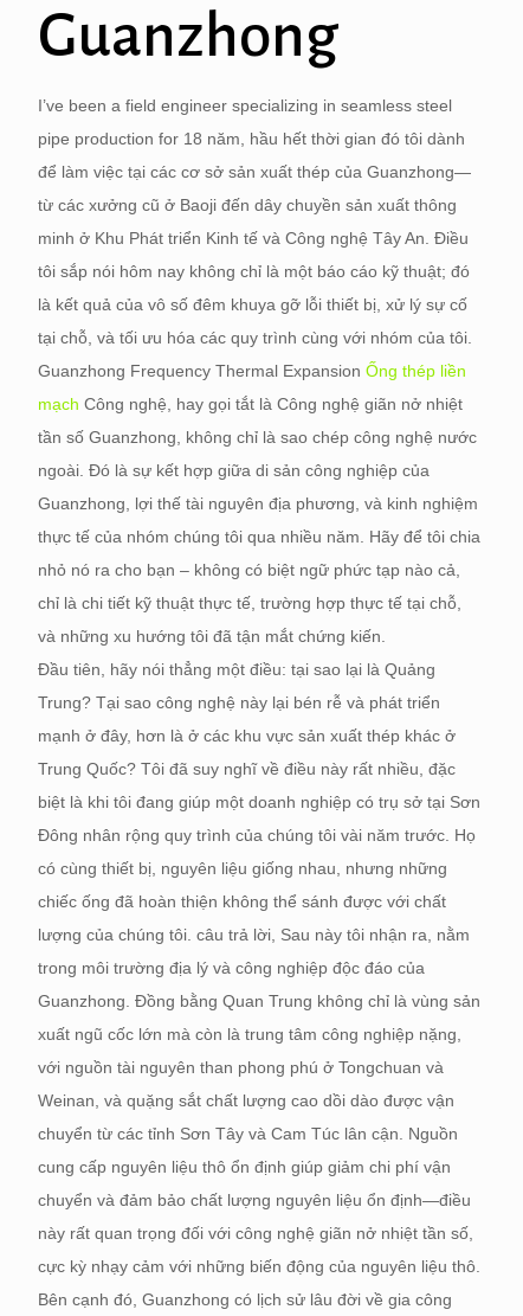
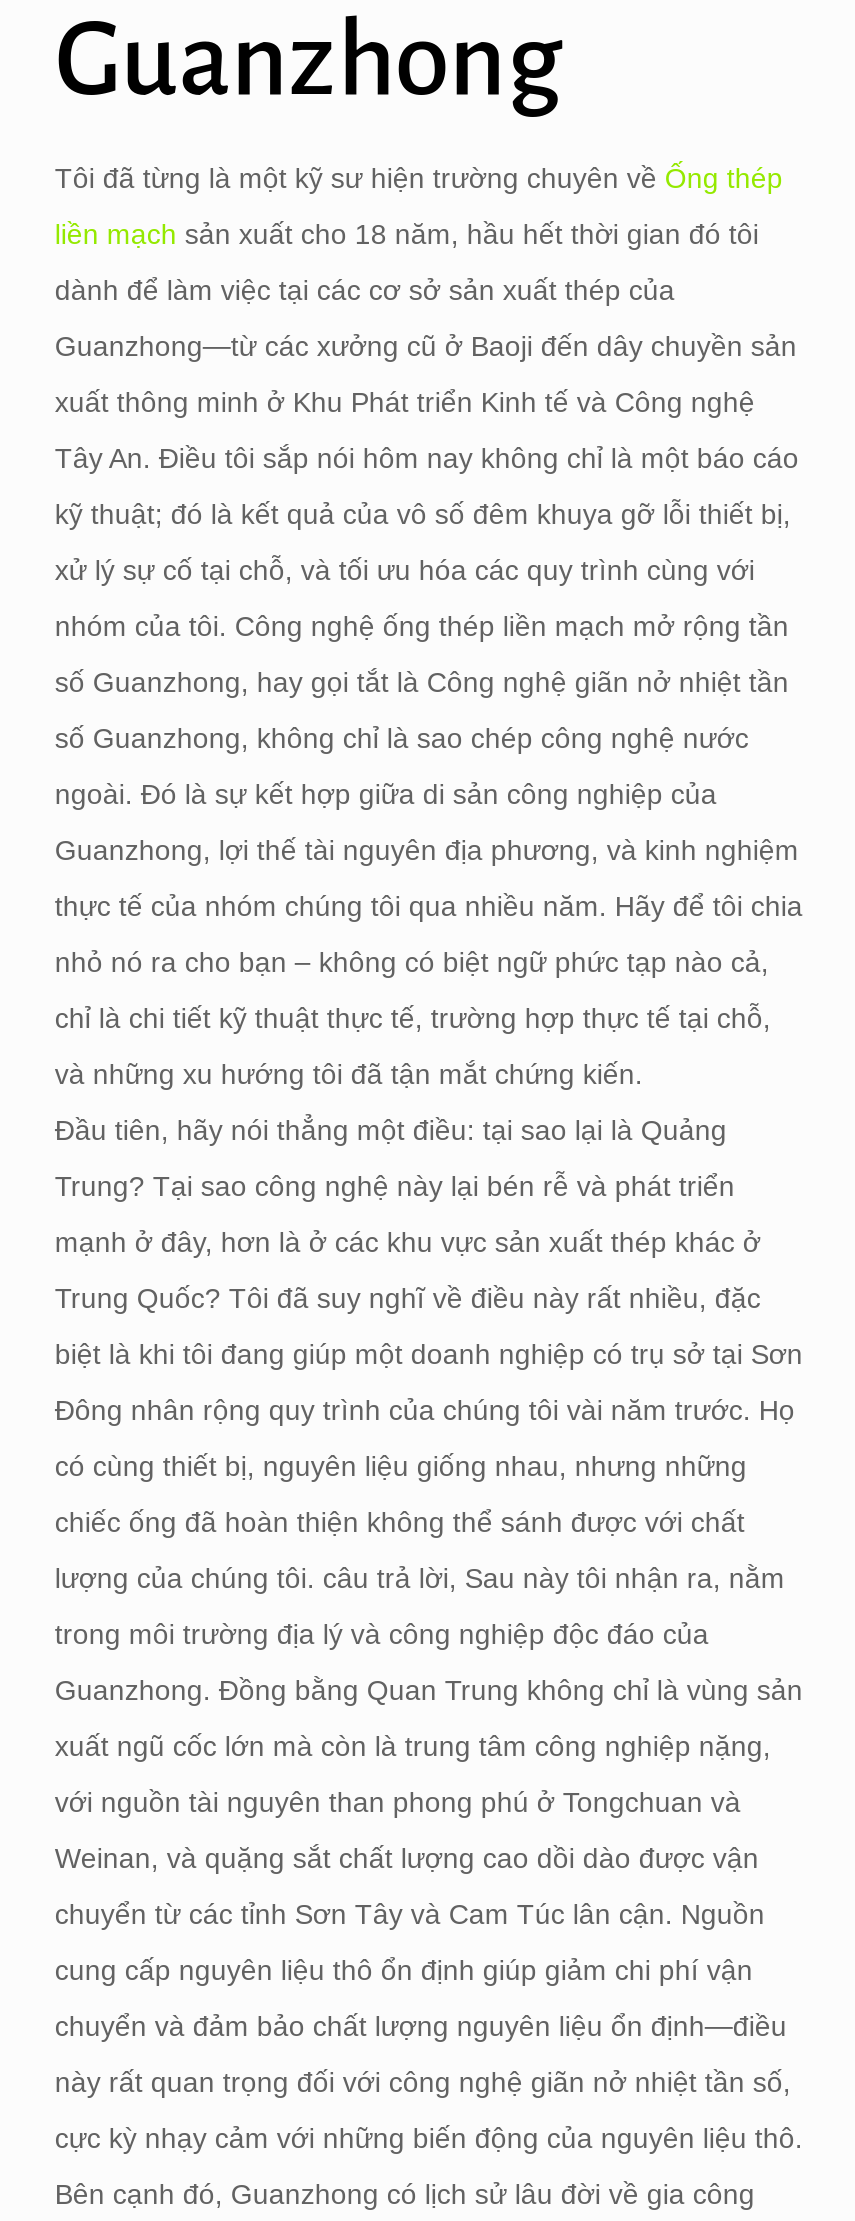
- I’ve been a field engineer specializing in seamless steel
+ Tôi đã từng là một kỹ sư hiện trường chuyên về Ống thép

- pipe production for 18 năm, hầu hết thời gian đó tôi dành
+ liền mạch sản xuất cho 18 năm, hầu hết thời gian đó tôi

- để làm việc tại các cơ sở sản xuất thép của Guanzhong—
+ dành để làm việc tại các cơ sở sản xuất thép của

- từ các xưởng cũ ở Baoji đến dây chuyền sản xuất thông
+ Guanzhong—từ các xưởng cũ ở Baoji đến dây chuyền sản

- minh ở Khu Phát triển Kinh tế và Công nghệ Tây An. Điều
+ xuất thông minh ở Khu Phát triển Kinh tế và Công nghệ

- tôi sắp nói hôm nay không chỉ là một báo cáo kỹ thuật; đó
+ Tây An. Điều tôi sắp nói hôm nay không chỉ là một báo cáo

- là kết quả của vô số đêm khuya gỡ lỗi thiết bị, xử lý sự cố
+ kỹ thuật; đó là kết quả của vô số đêm khuya gỡ lỗi thiết bị,

- tại chỗ, và tối ưu hóa các quy trình cùng với nhóm của tôi.
+ xử lý sự cố tại chỗ, và tối ưu hóa các quy trình cùng với

- Guanzhong Frequency Thermal Expansion Ống thép liền
+ nhóm của tôi. Công nghệ ống thép liền mạch mở rộng tần

- mạch Công nghệ, hay gọi tắt là Công nghệ giãn nở nhiệt
+ số Guanzhong, hay gọi tắt là Công nghệ giãn nở nhiệt tần

- tần số Guanzhong, không chỉ là sao chép công nghệ nước
+ số Guanzhong, không chỉ là sao chép công nghệ nước
